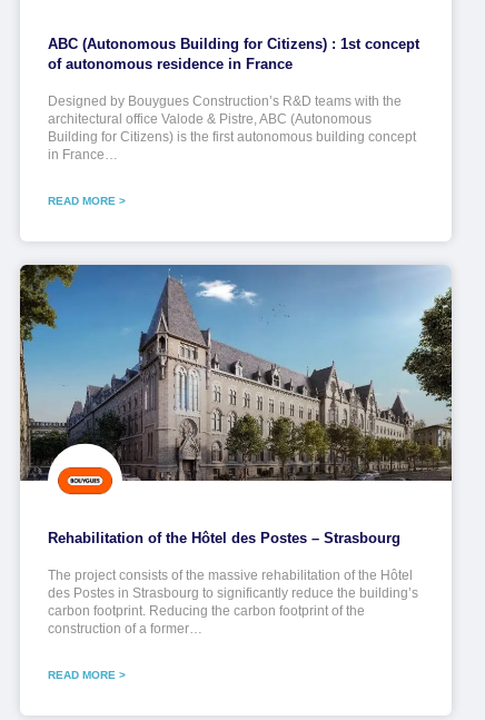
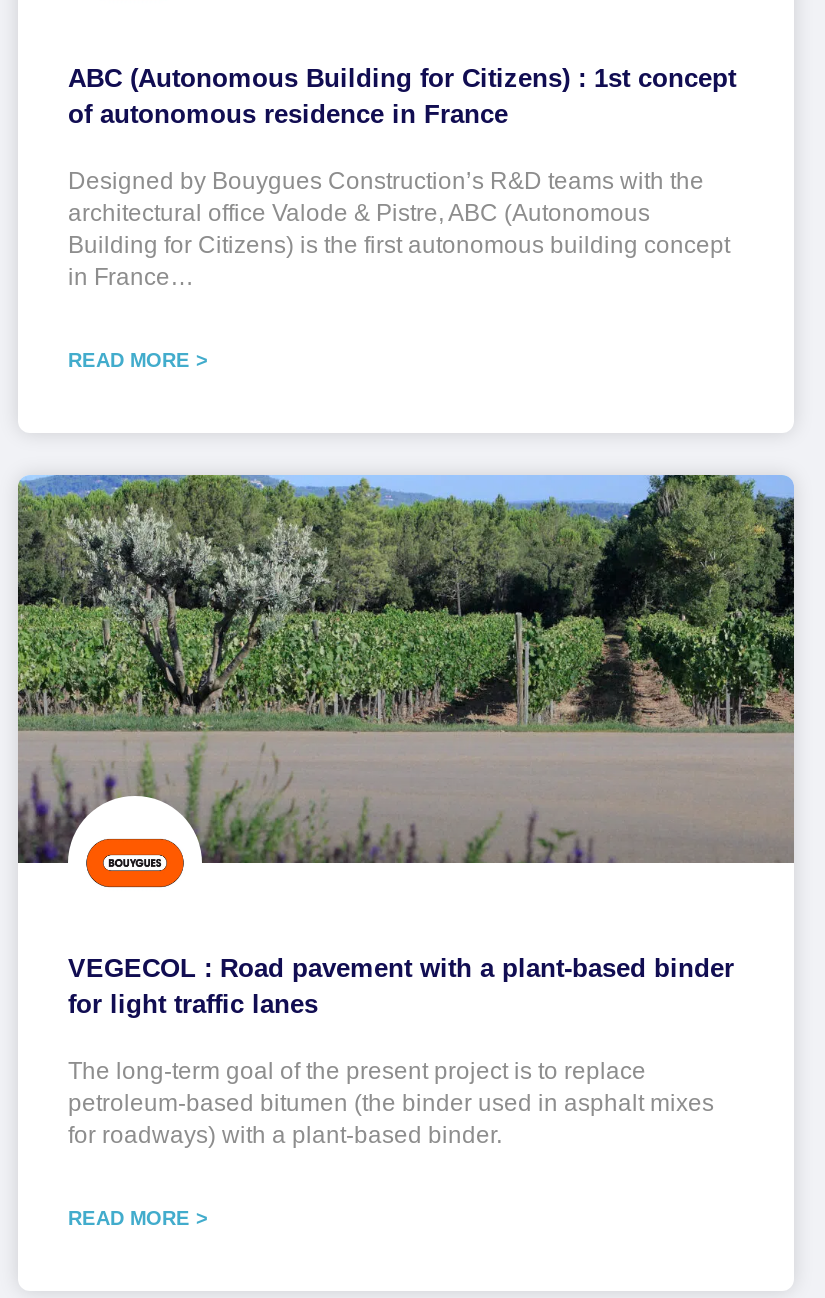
- [image]
+ [image]

- Rehabilitation of the Hôtel des Postes – Strasbourg
+ VEGECOL : Road pavement with a plant-based binder
+ for light traffic lanes

- The project consists of the massive rehabilitation of the Hôtel
- des Postes in Strasbourg to significantly reduce the building’s
- carbon footprint. Reducing the carbon footprint of the
- construction of a former…
+ The long-term goal of the present project is to replace
+ petroleum-based bitumen (the binder used in asphalt mixes
+ for roadways) with a plant-based binder.
